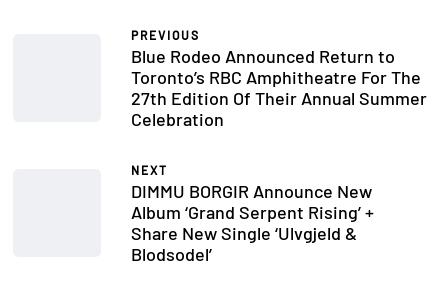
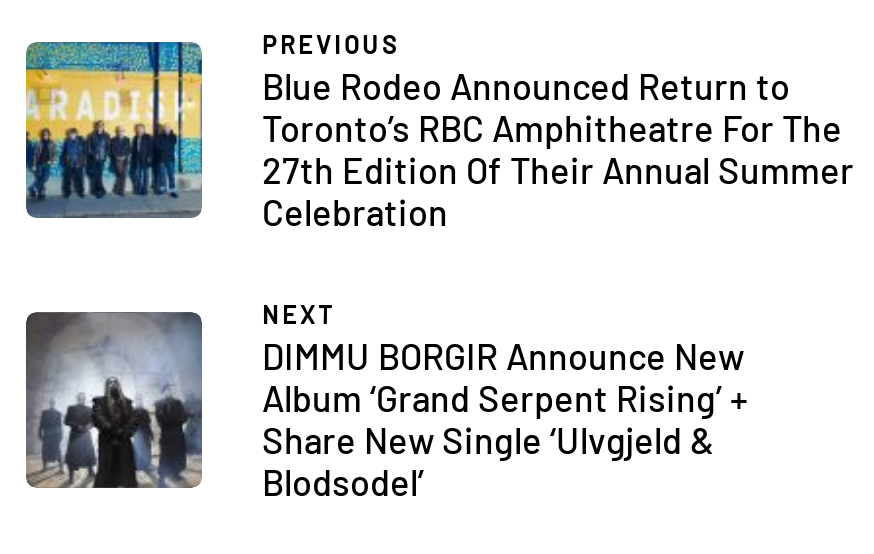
+ [image]

+ [image]
